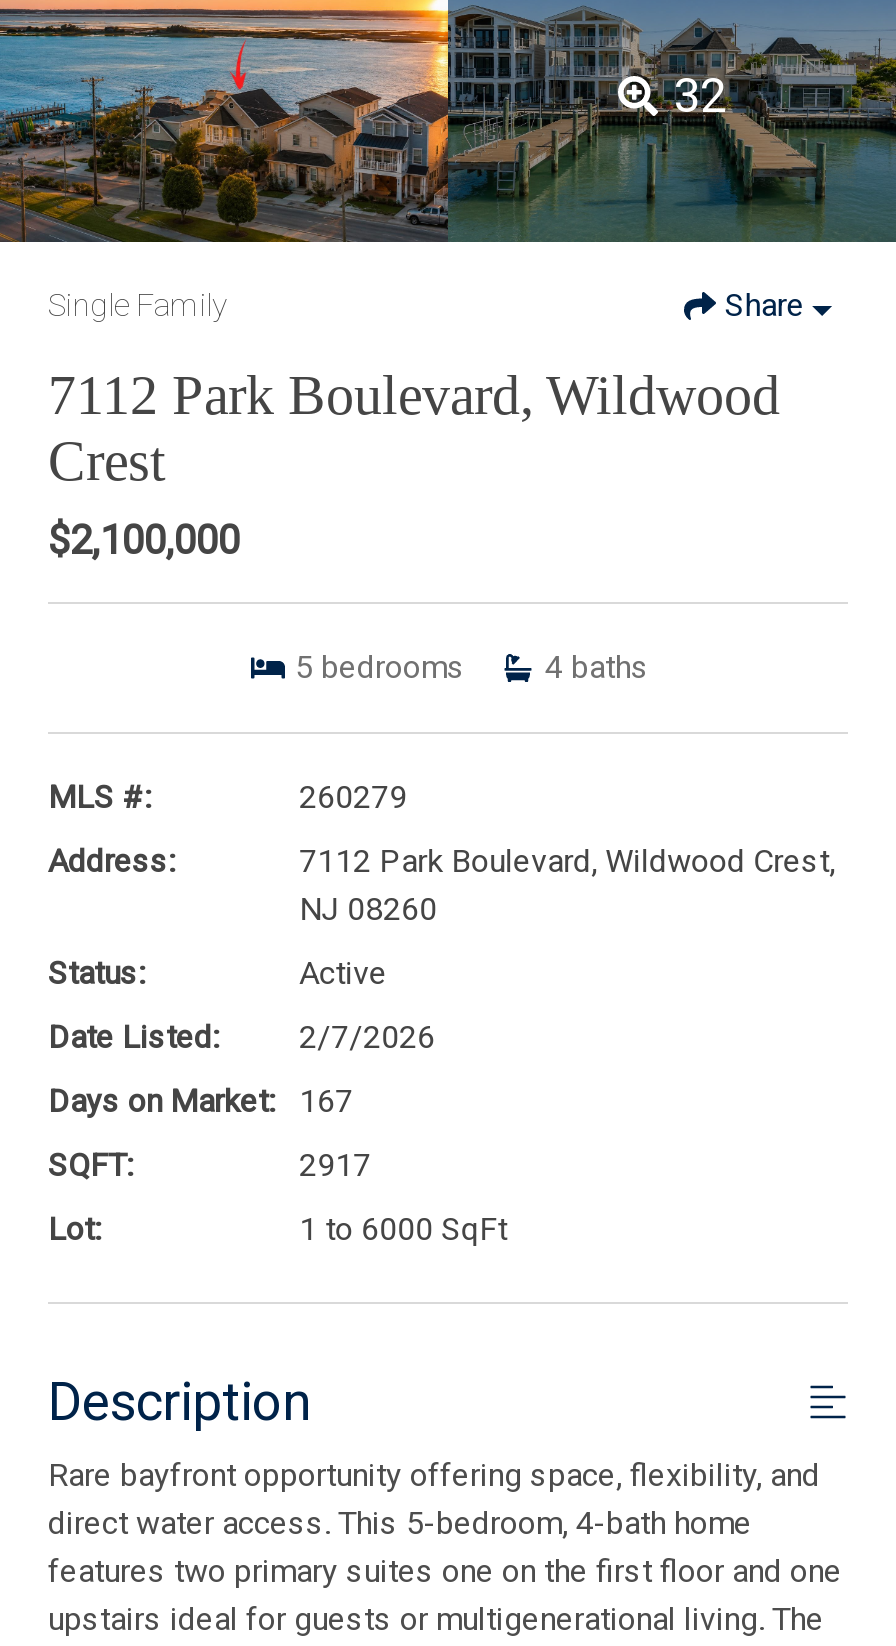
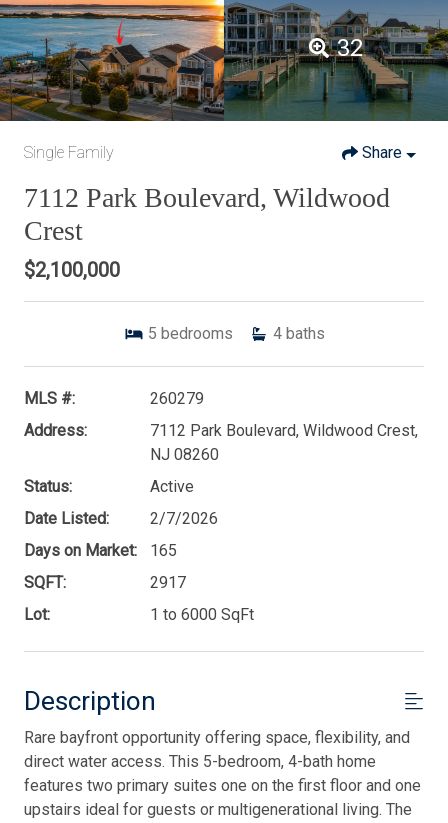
- Days on Market: 167
+ Days on Market: 165
